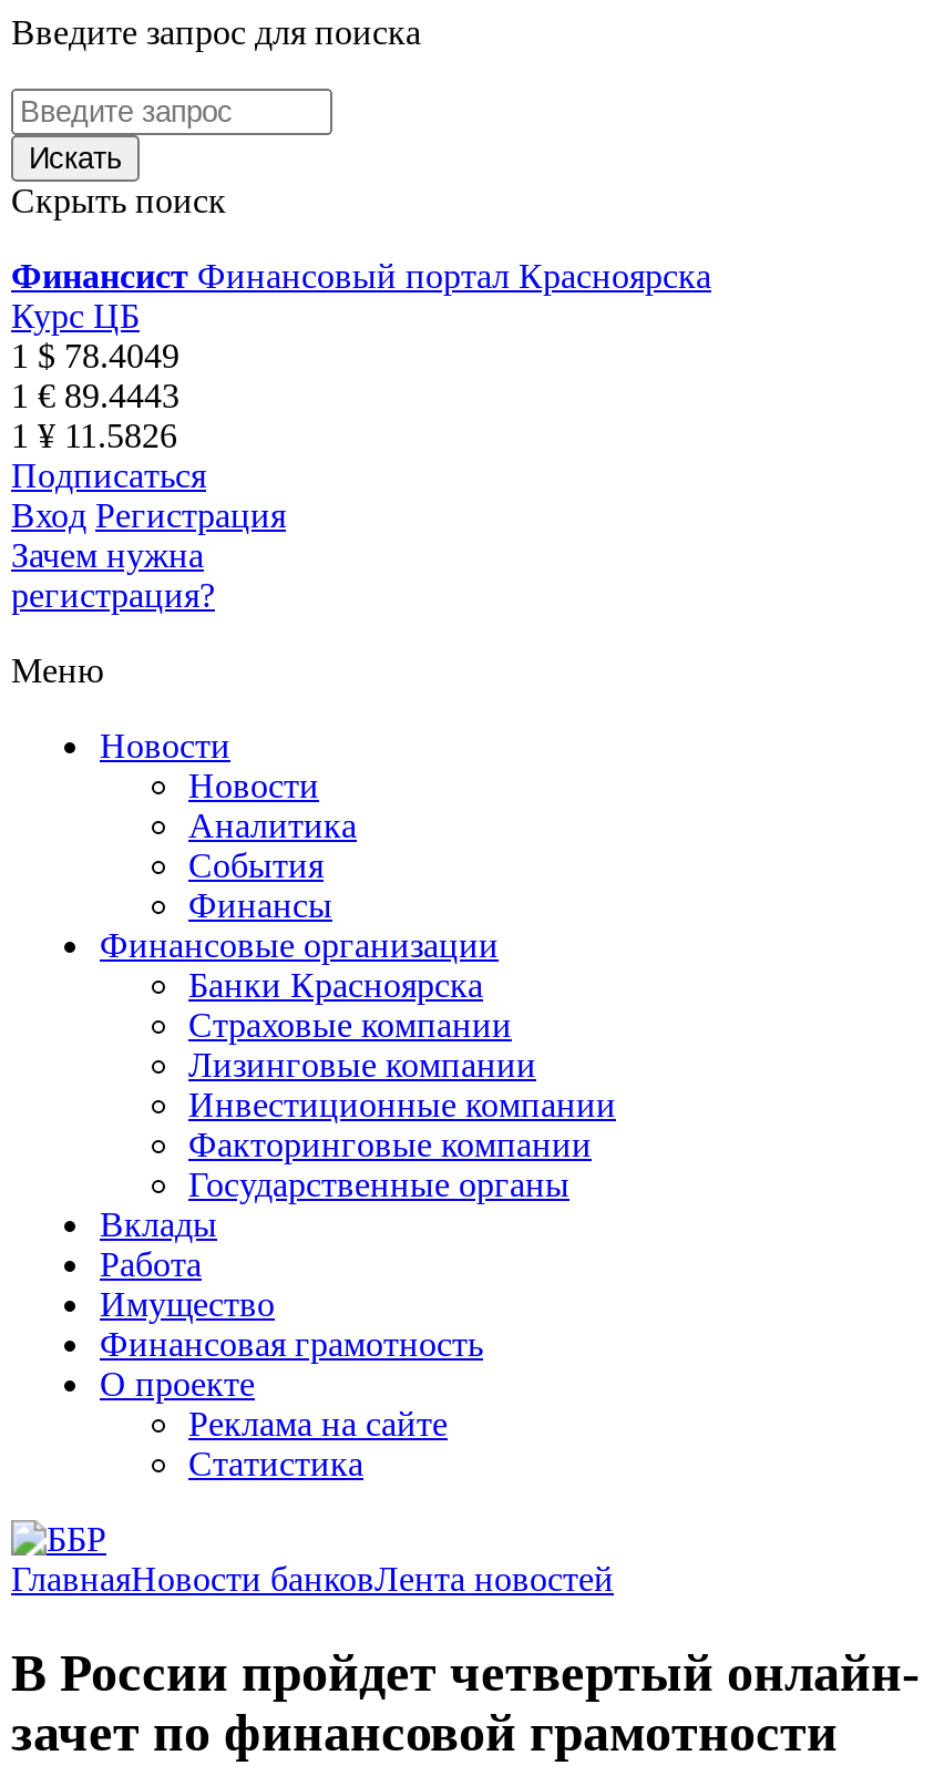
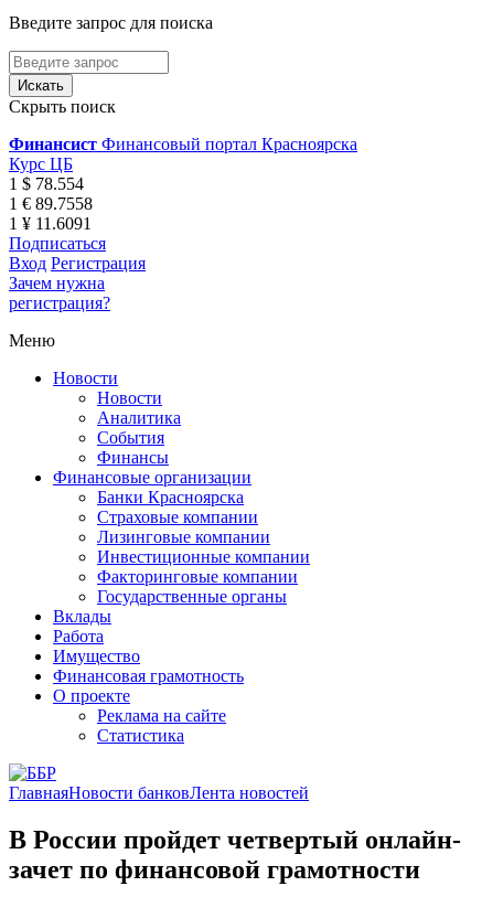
- 1 $ 78.4049
+ 1 $ 78.554

- 1 € 89.4443
+ 1 € 89.7558

- 1 ¥ 11.5826
+ 1 ¥ 11.6091
